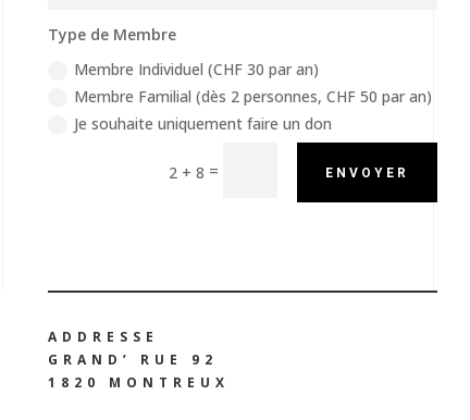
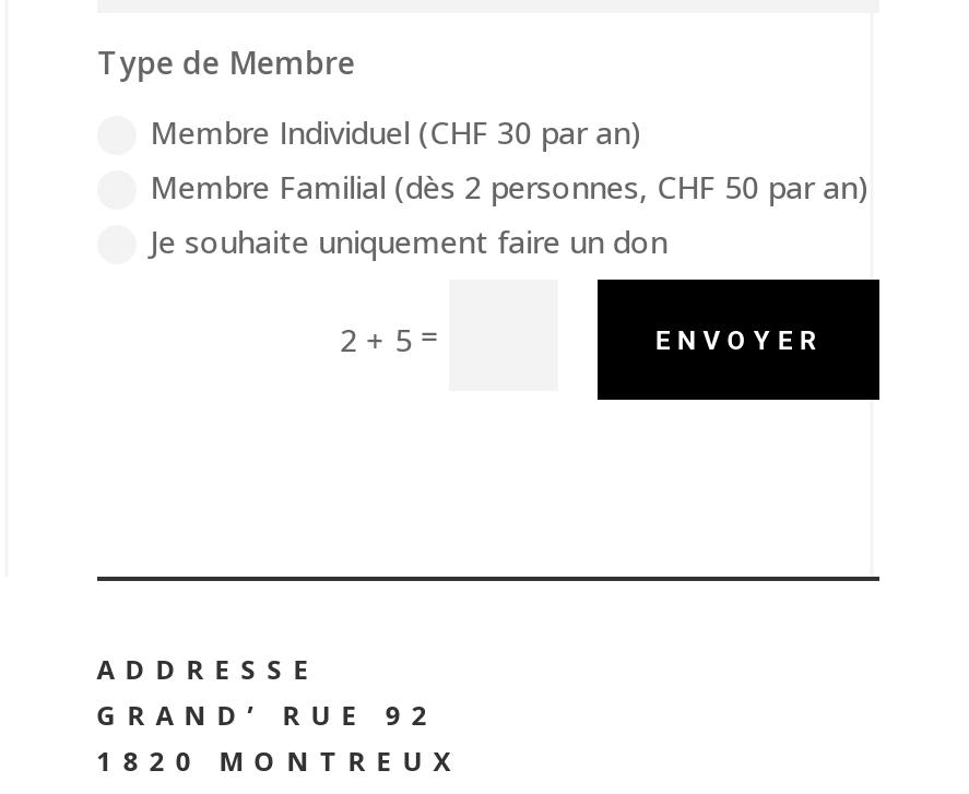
- 2 + 8 =
+ 2 + 5 =
